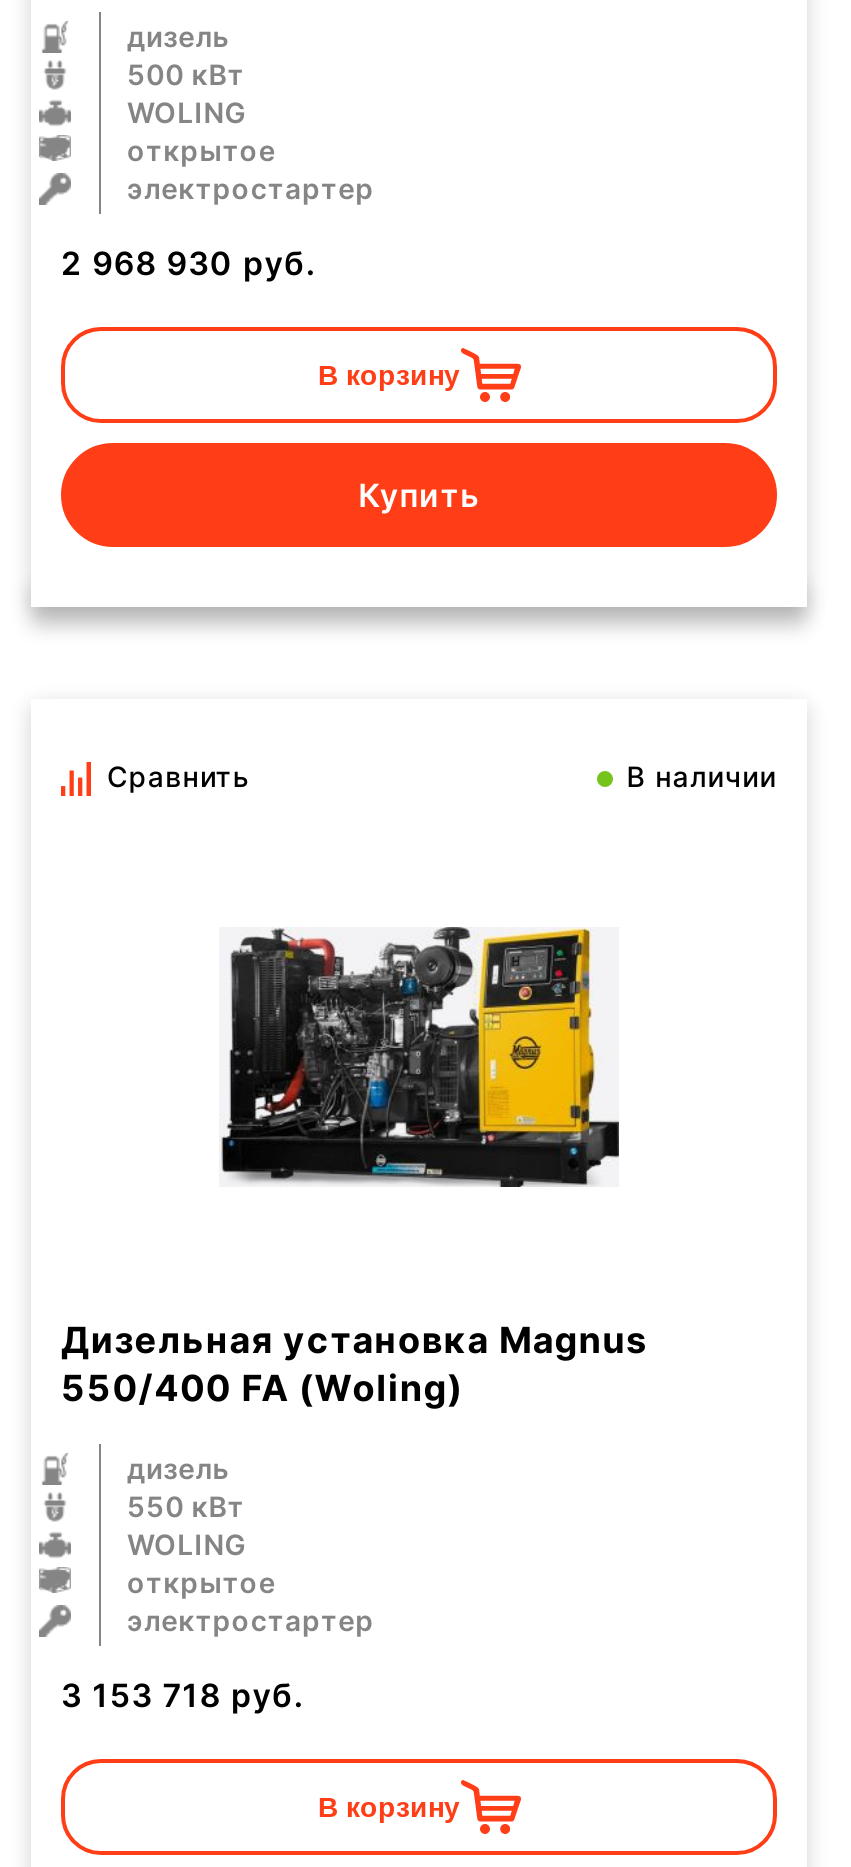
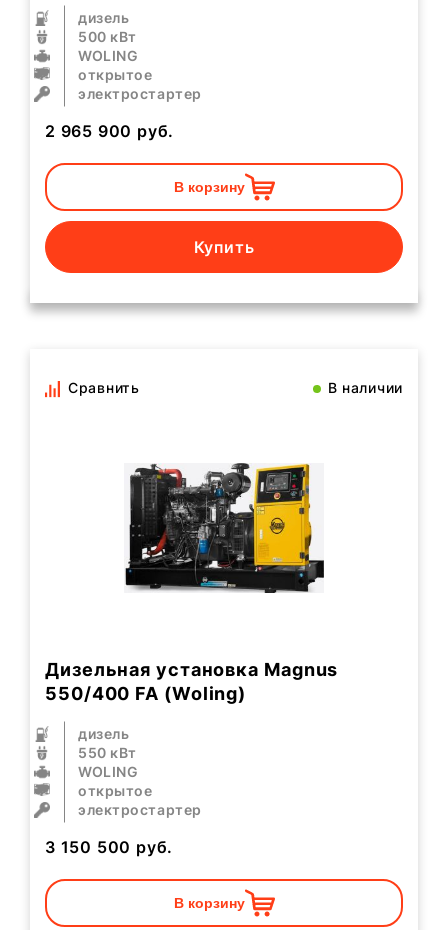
- 2 968 930 руб.
+ 2 965 900 руб.

- 3 153 718 руб.
+ 3 150 500 руб.
